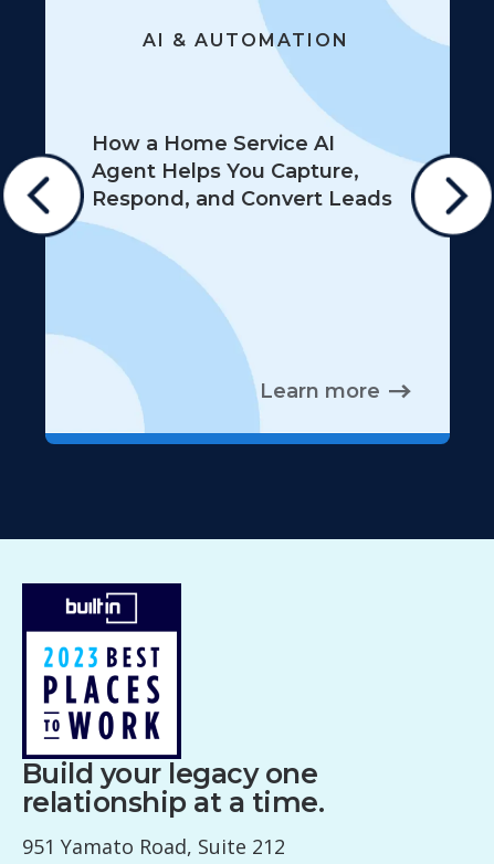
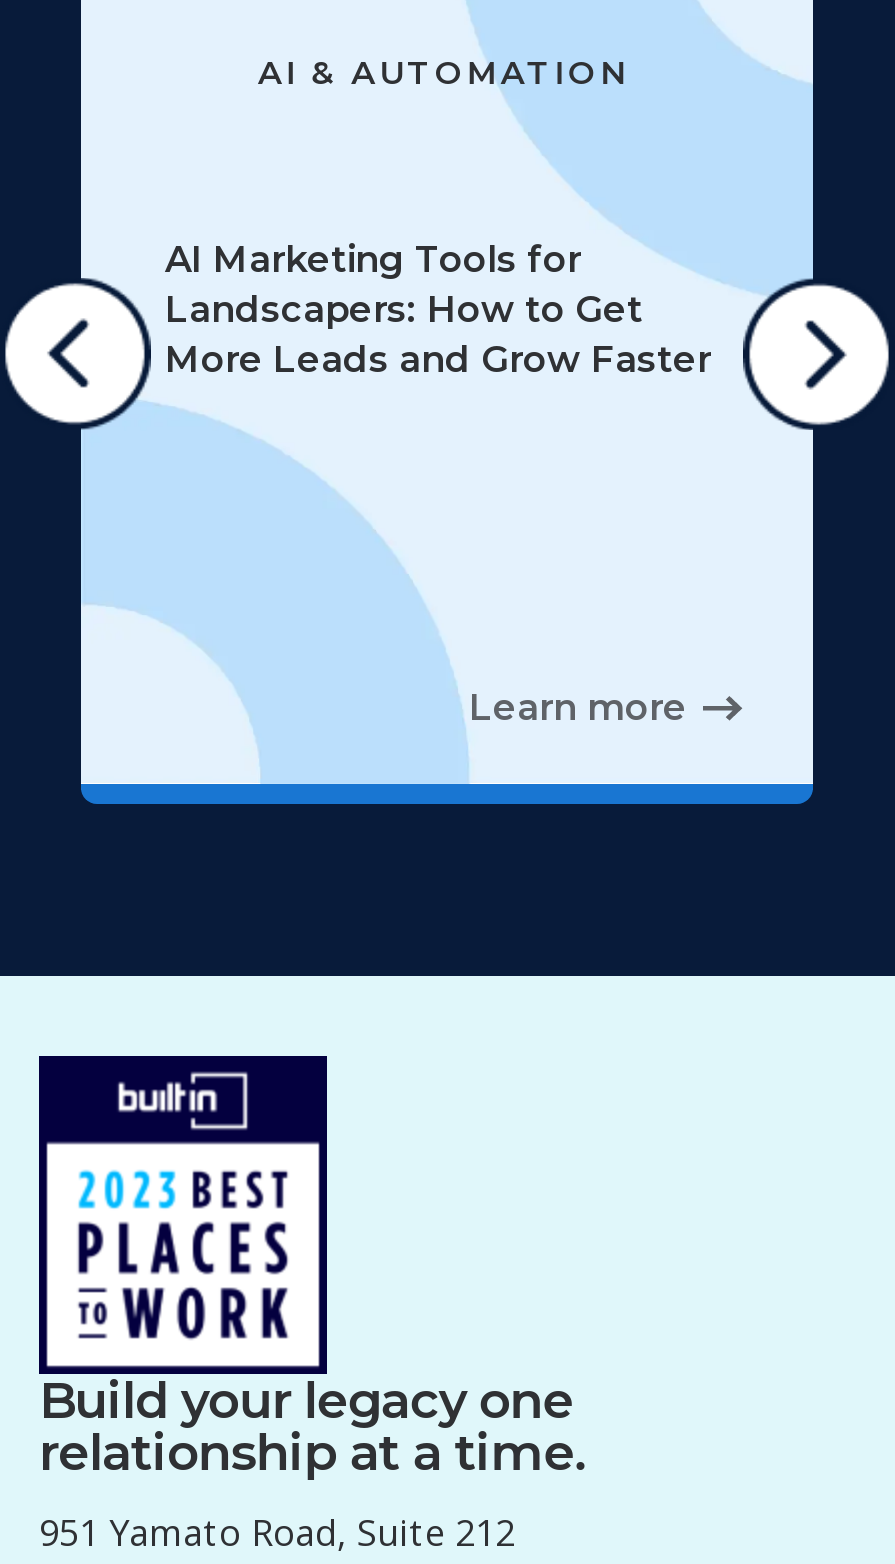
- How a Home Service AI
- Agent Helps You Capture,
- Respond, and Convert Leads
+ AI Marketing Tools for
+ Landscapers: How to Get
+ More Leads and Grow Faster
